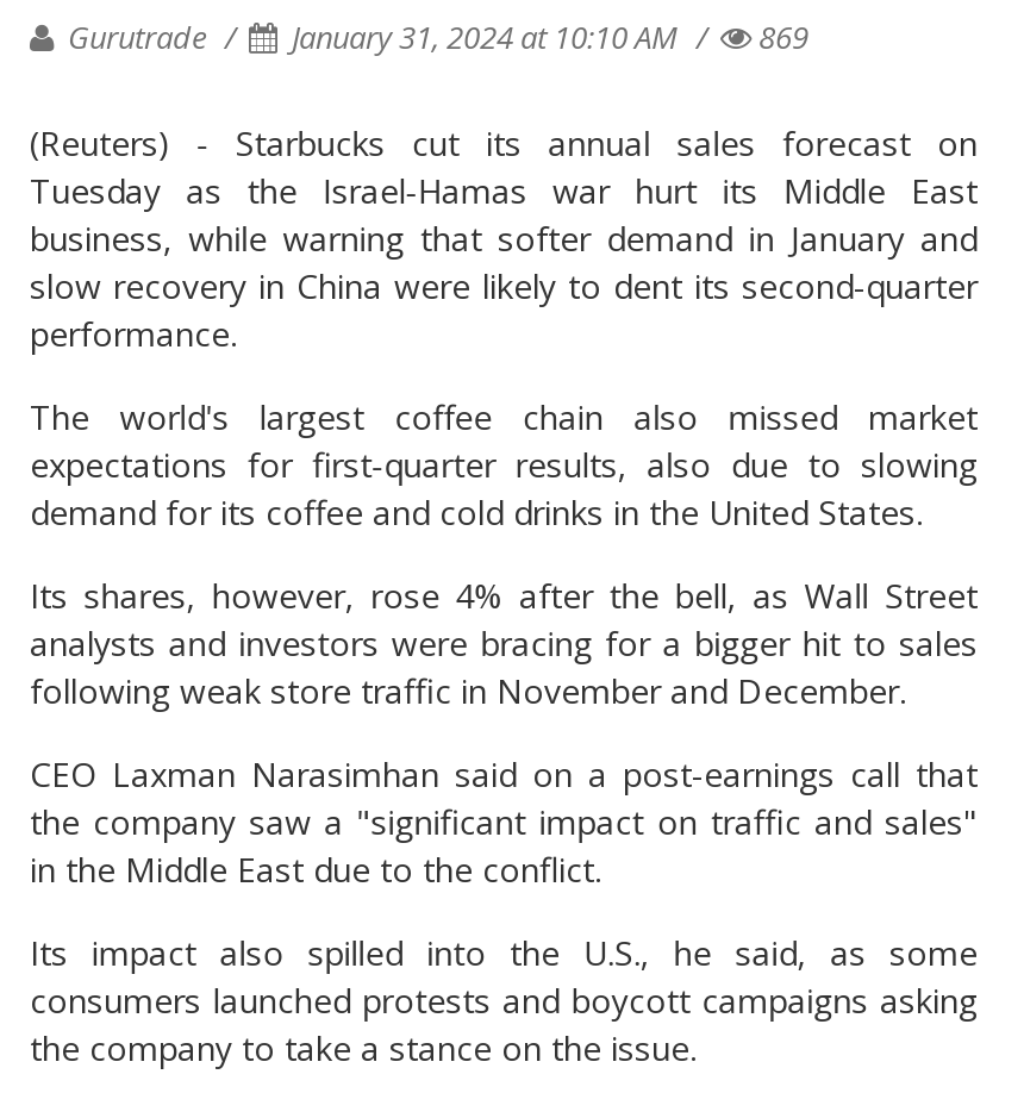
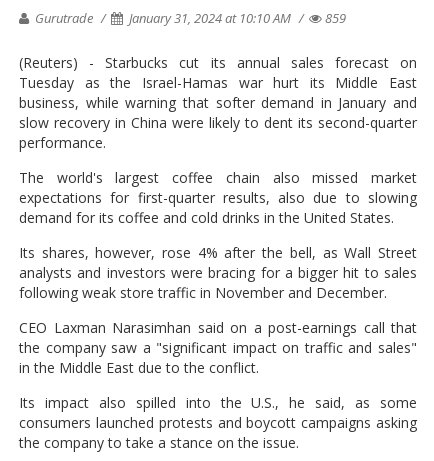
- Gurutrade January 31, 2024 at 10:10 AM 869
+ Gurutrade January 31, 2024 at 10:10 AM 859
